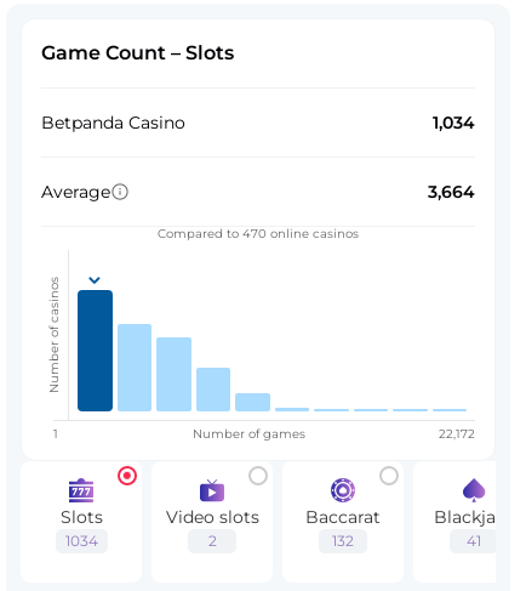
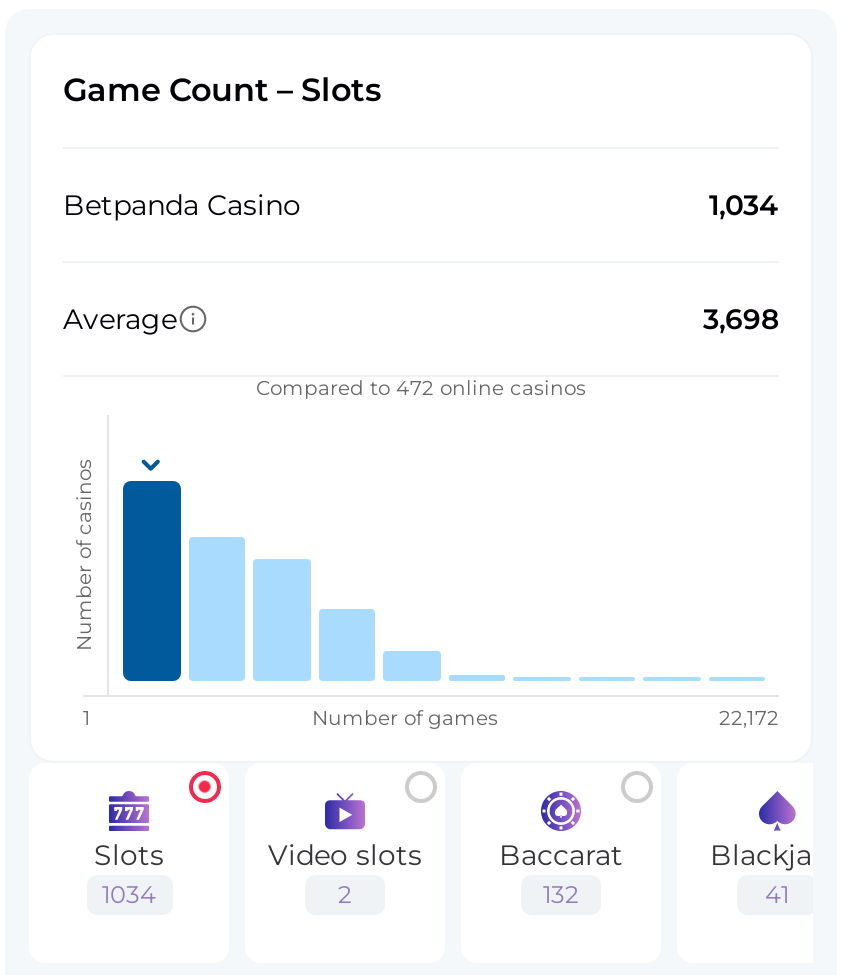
- 3,664
+ 3,698

- Compared to 470 online casinos
+ Compared to 472 online casinos
